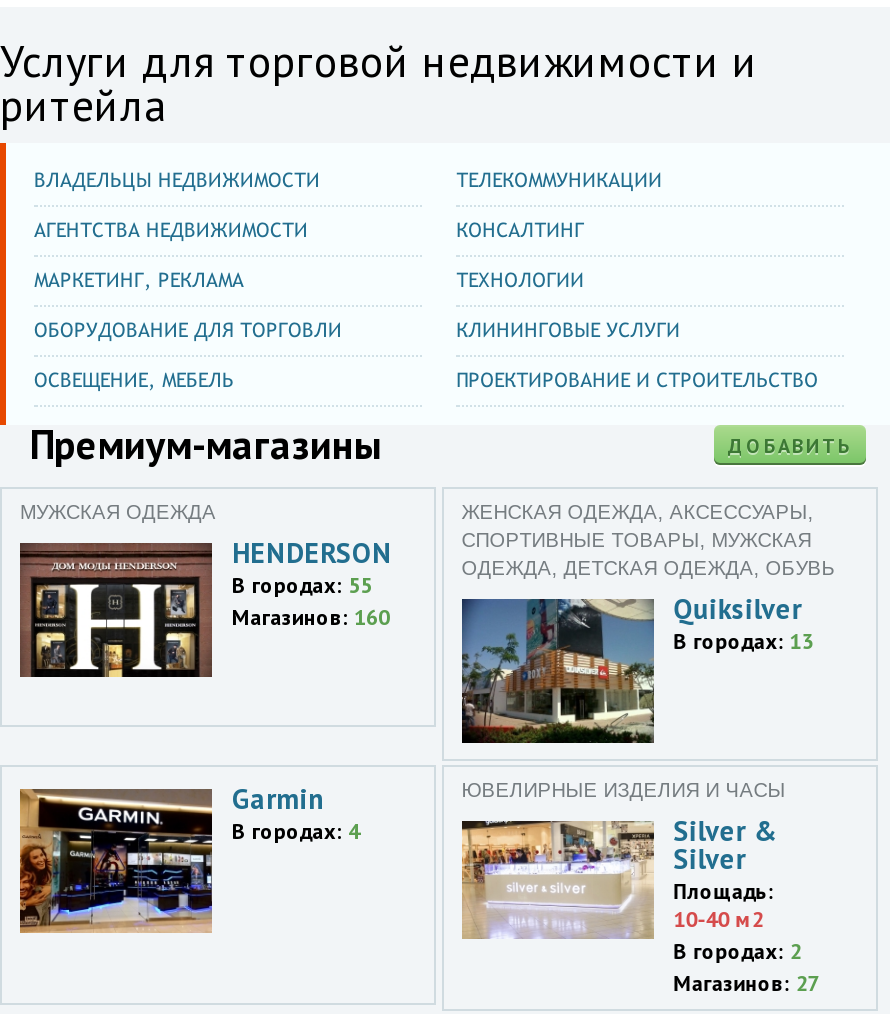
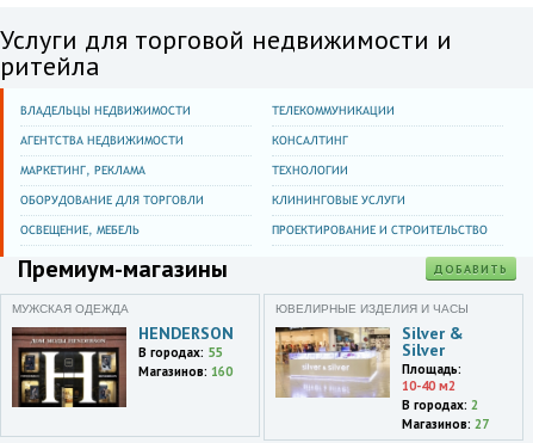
- [image]
- ЖЕНСКАЯ ОДЕЖДА, АКСЕССУАРЫ,
- СПОРТИВНЫЕ ТОВАРЫ, МУЖСКАЯ
- ОДЕЖДА, ДЕТСКАЯ ОДЕЖДА, ОБУВЬ
- Quiksilver
- В городах: 13

- [image]
- Garmin
- В городах: 4
